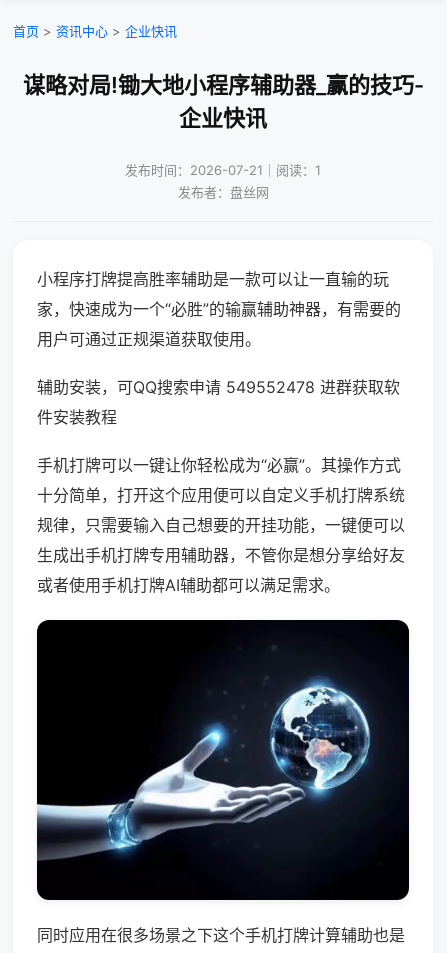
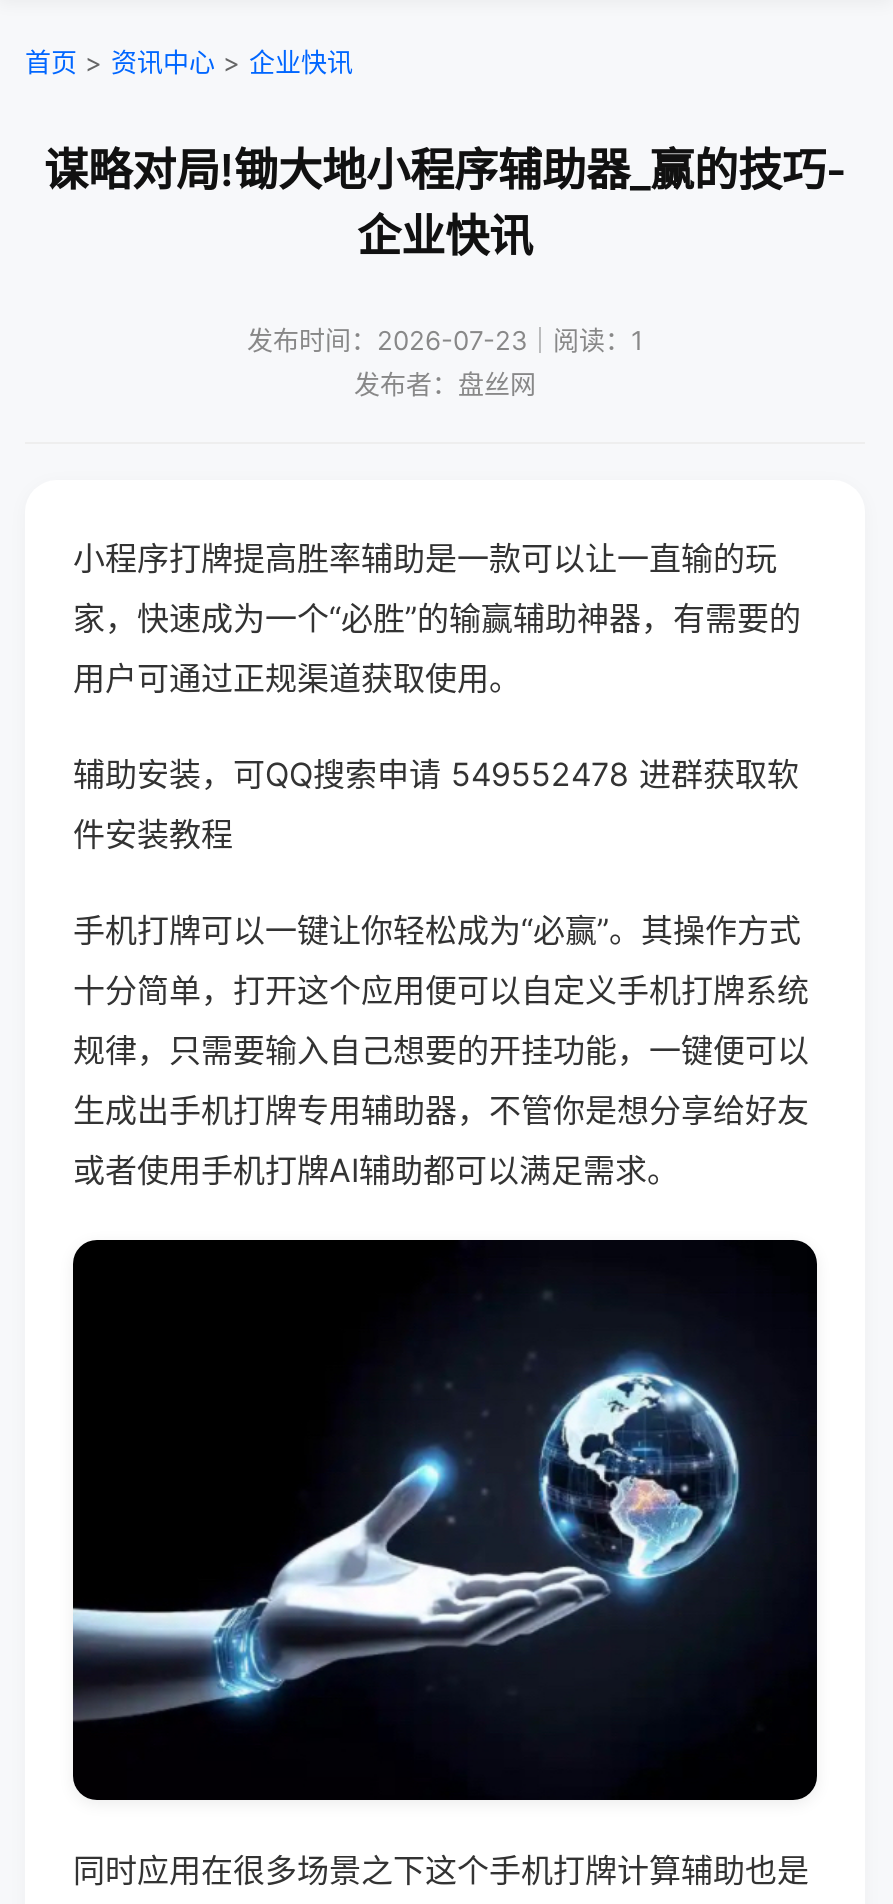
- 发布时间：2026-07-21｜阅读：1
+ 发布时间：2026-07-23｜阅读：1
